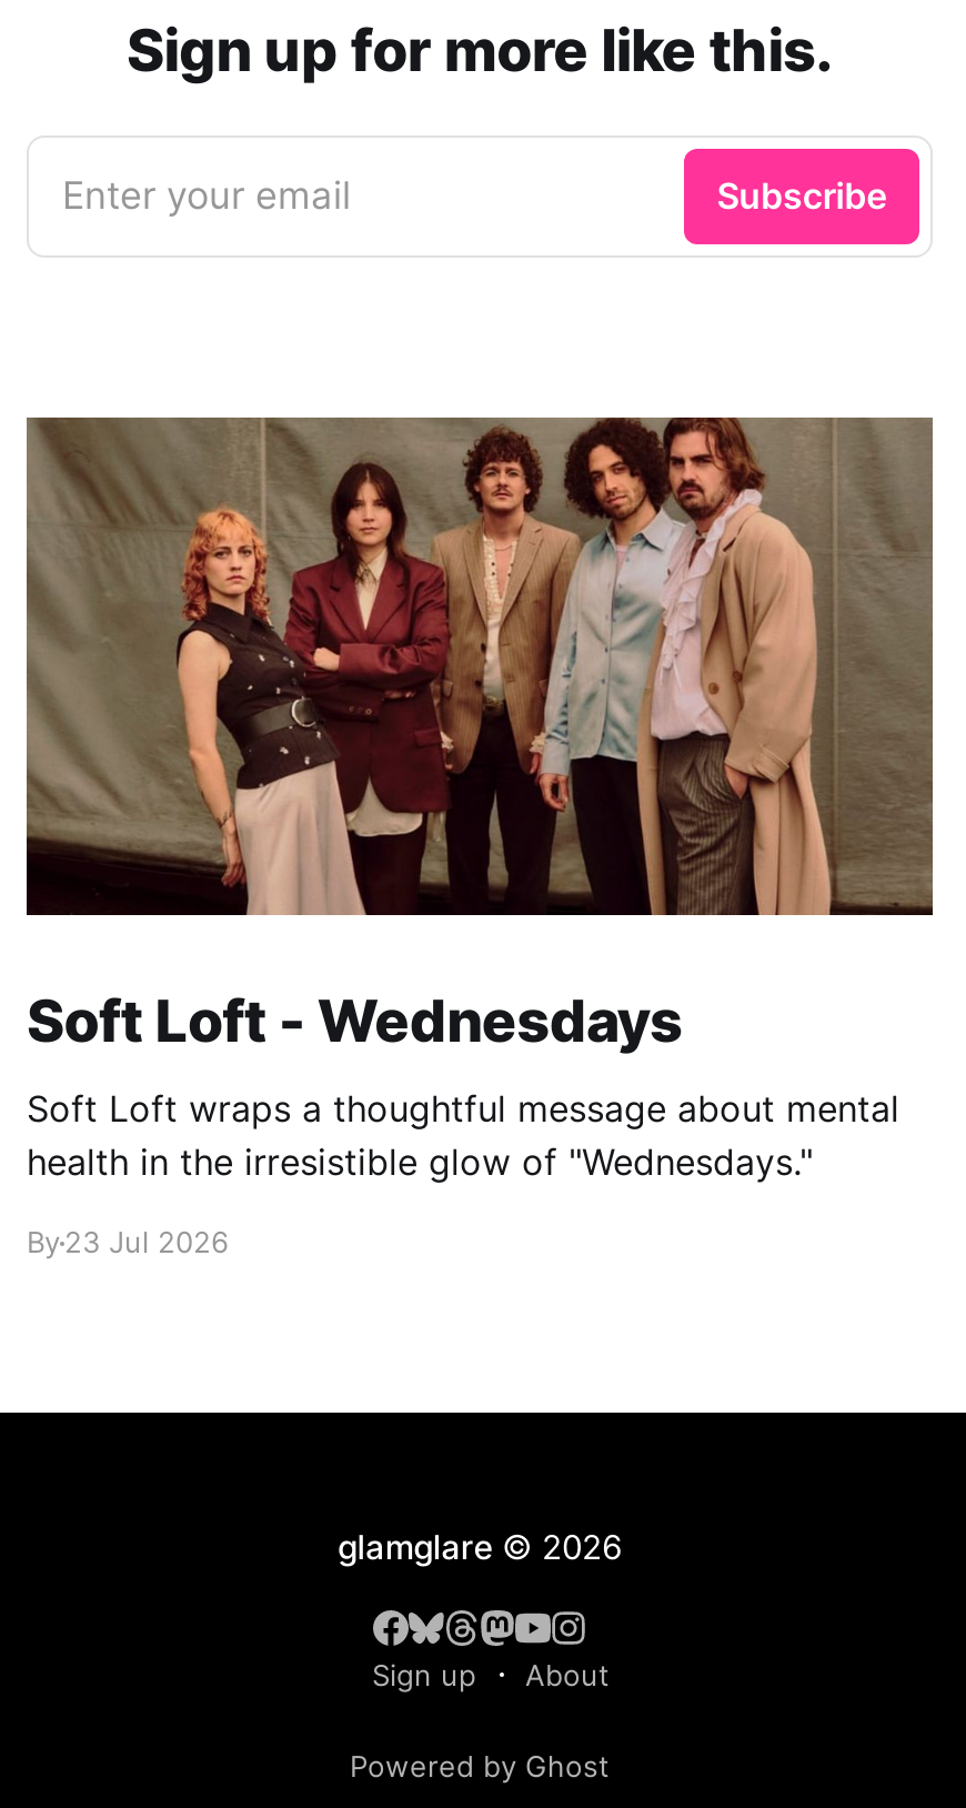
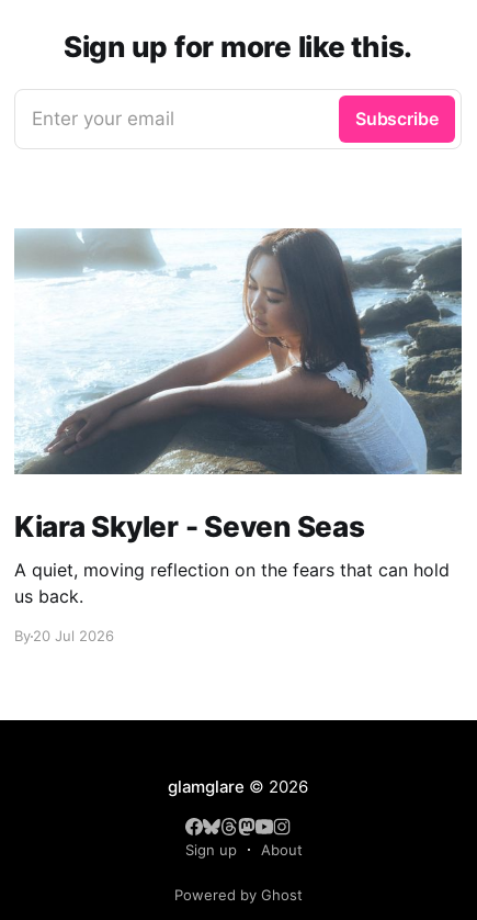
- [image]
- Soft Loft - Wednesdays
+ [image]
+ Kiara Skyler - Seven Seas

- Soft Loft wraps a thoughtful message about mental
- health in the irresistible glow of "Wednesdays."
+ A quiet, moving reflection on the fears that can hold
+ us back.

- By 23 Jul 2026
+ By 20 Jul 2026
